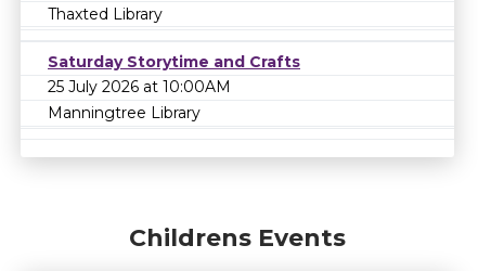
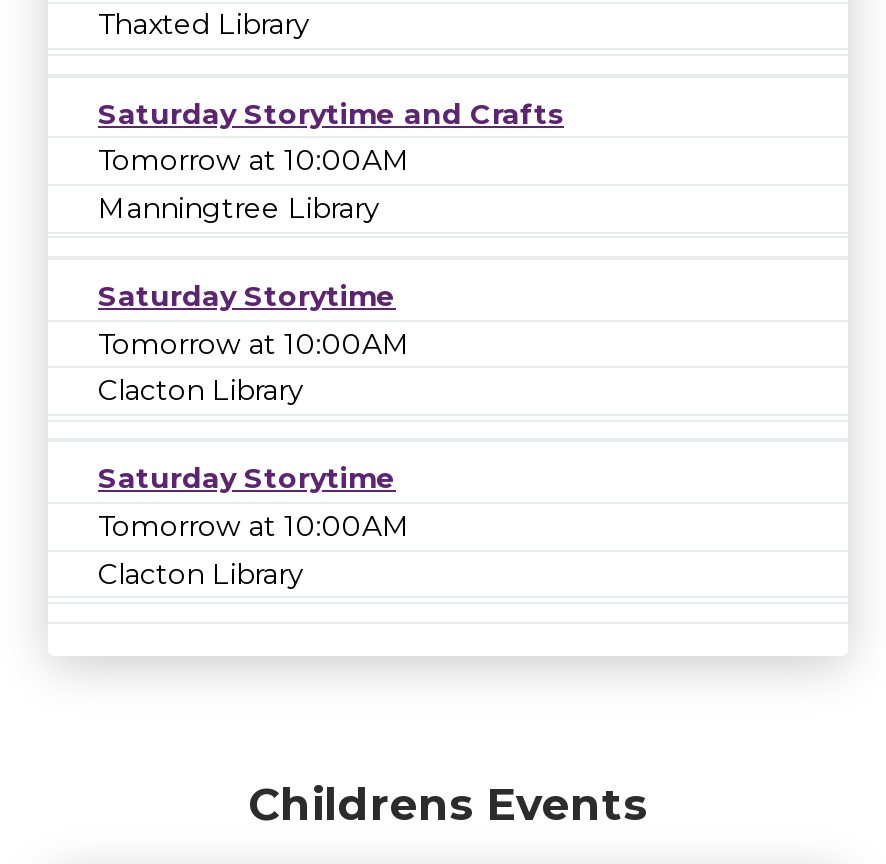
- 25 July 2026 at 10:00AM
+ Tomorrow at 10:00AM

+ Saturday Storytime
+ Tomorrow at 10:00AM
+ Clacton Library
+ Saturday Storytime
+ Tomorrow at 10:00AM
+ Clacton Library
